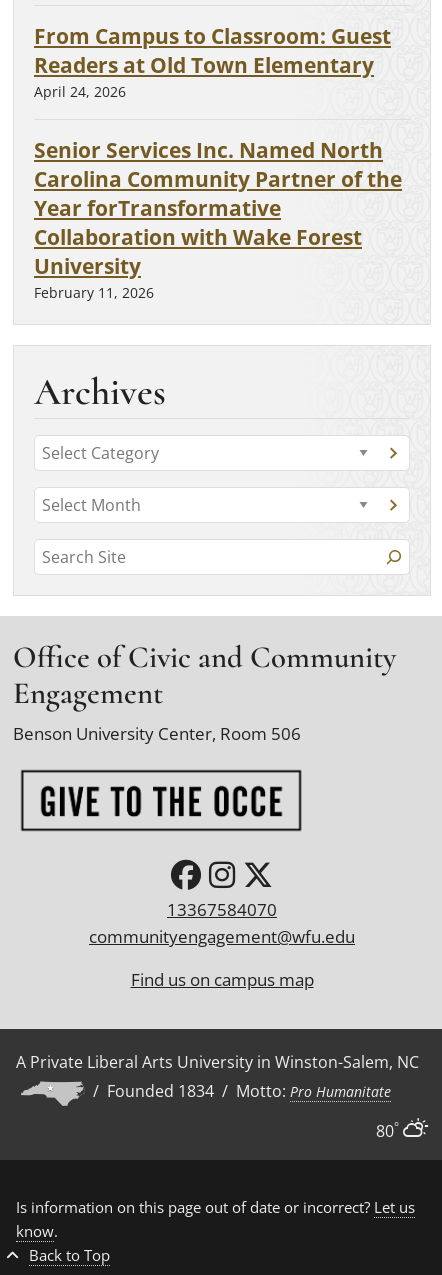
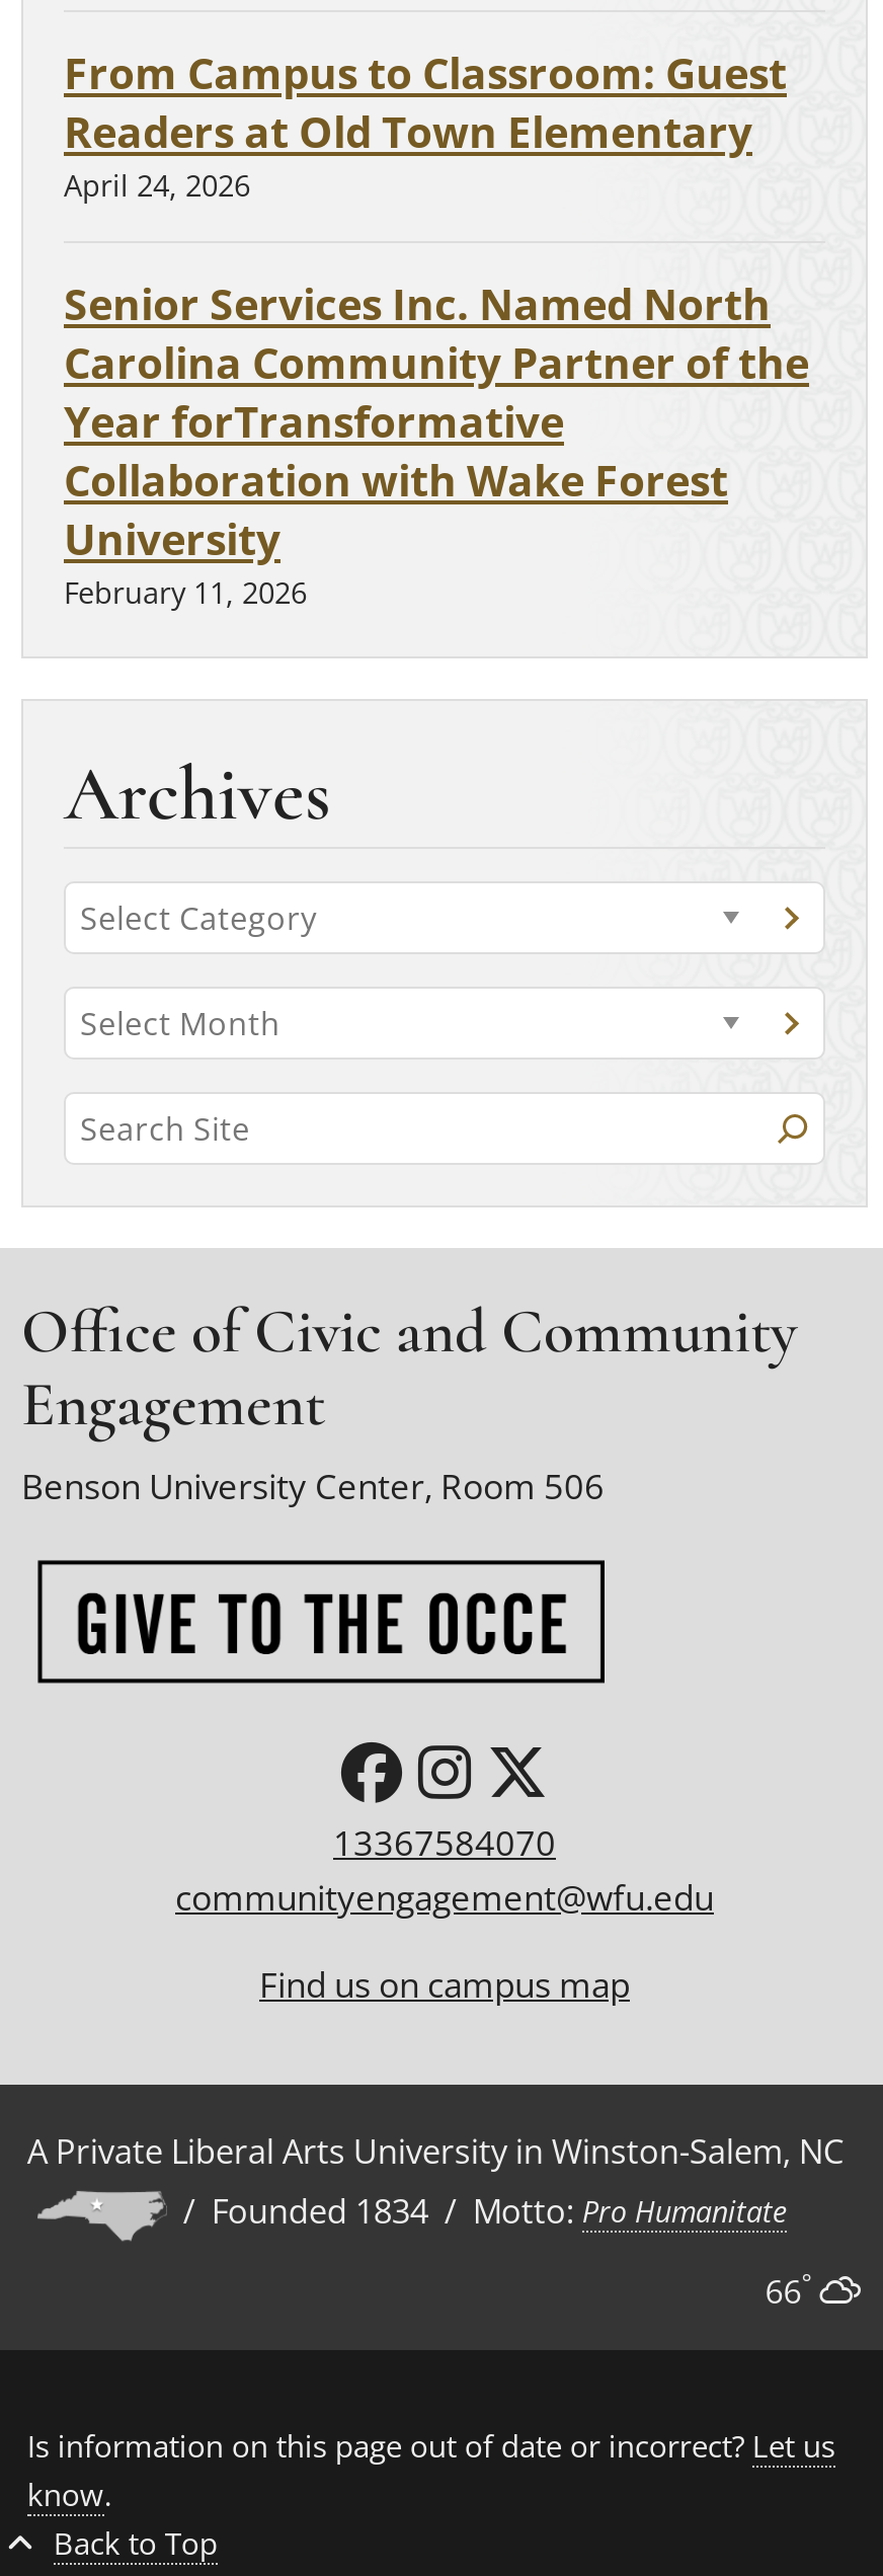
- 80°
+ 66°
